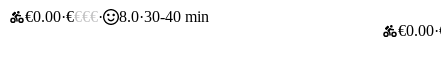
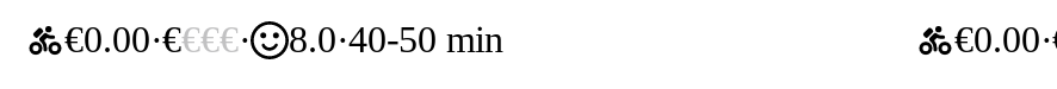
- €0.00 €€€€ 8.0 30-40 min
+ €0.00 €€€€ 8.0 40-50 min
